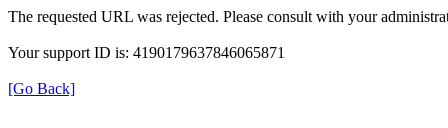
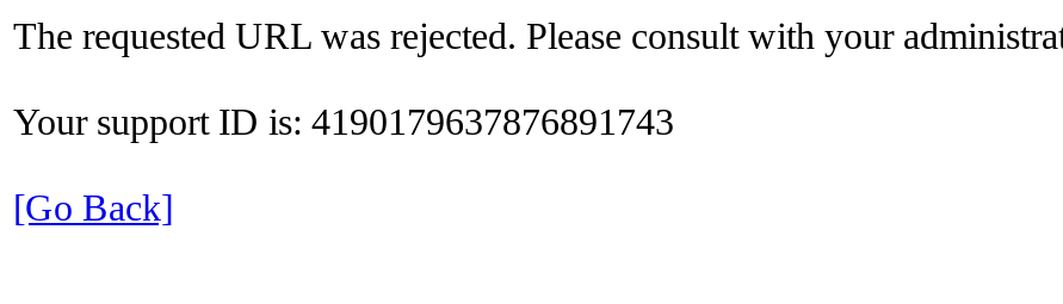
- Your support ID is: 4190179637846065871
+ Your support ID is: 4190179637876891743
